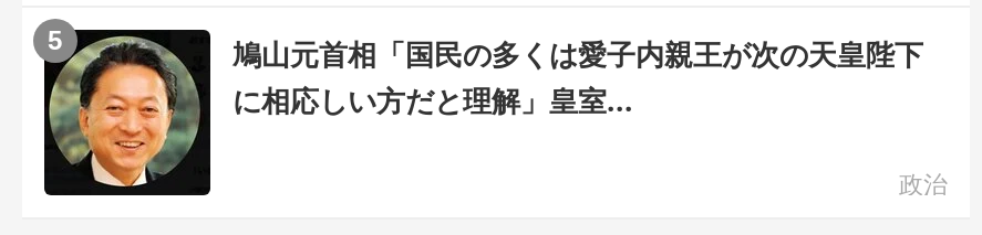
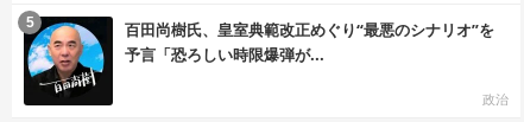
- [image]
- 鳩山元首相「国民の多くは愛子内親王が次の天皇陛下
- に相応しい方だと理解」皇室...
+ [image]
+ 百田尚樹氏、皇室典範改正めぐり“最悪のシナリオ”を
+ 予言「恐ろしい時限爆弾が...
